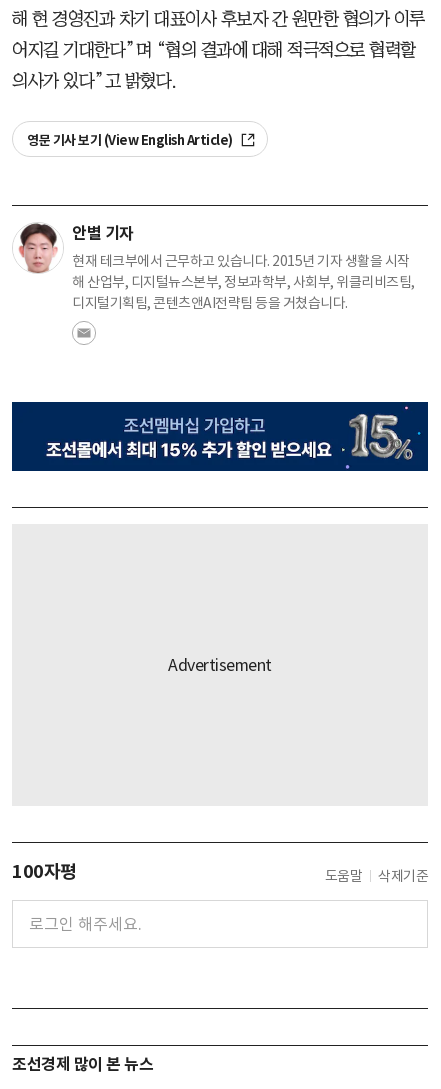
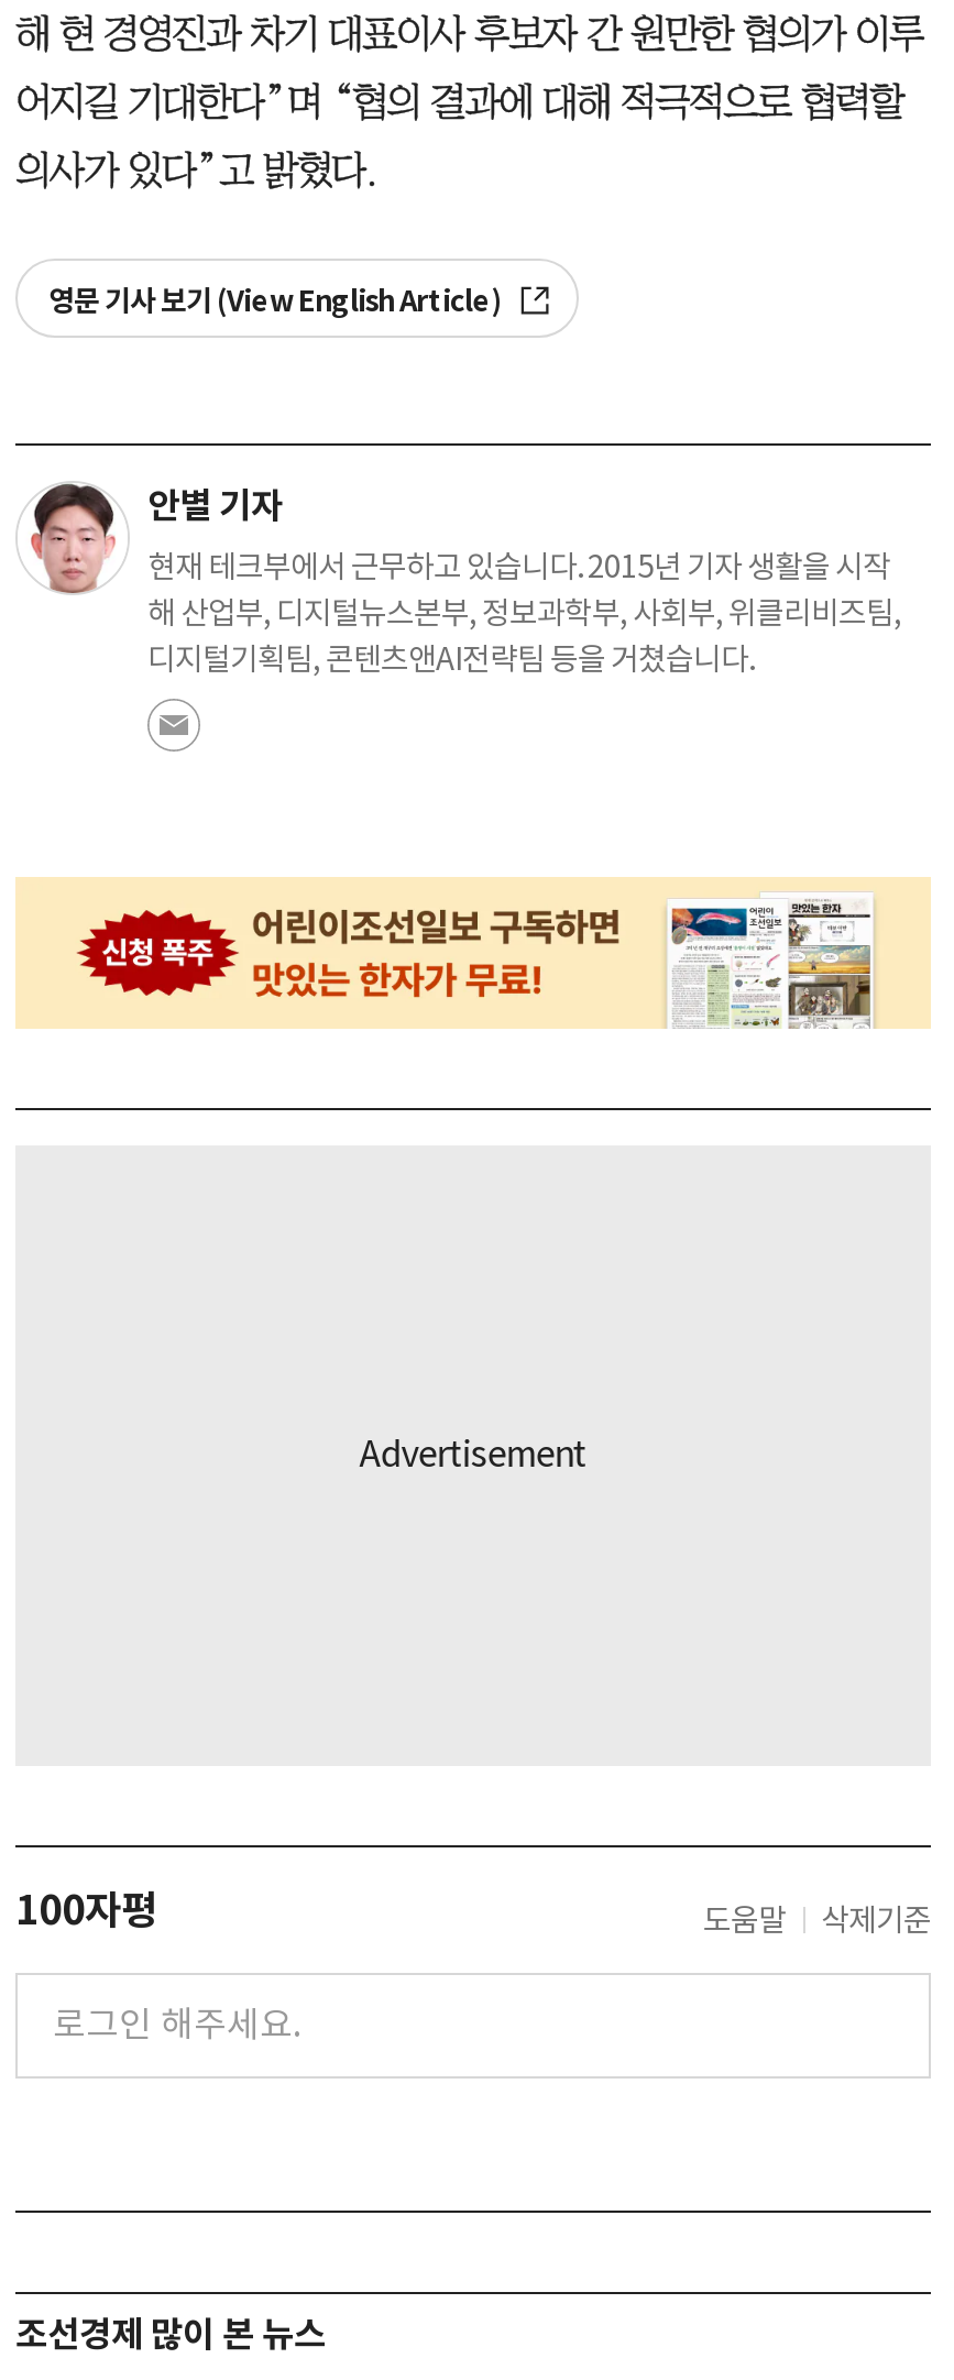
- [image]
+ [image]
